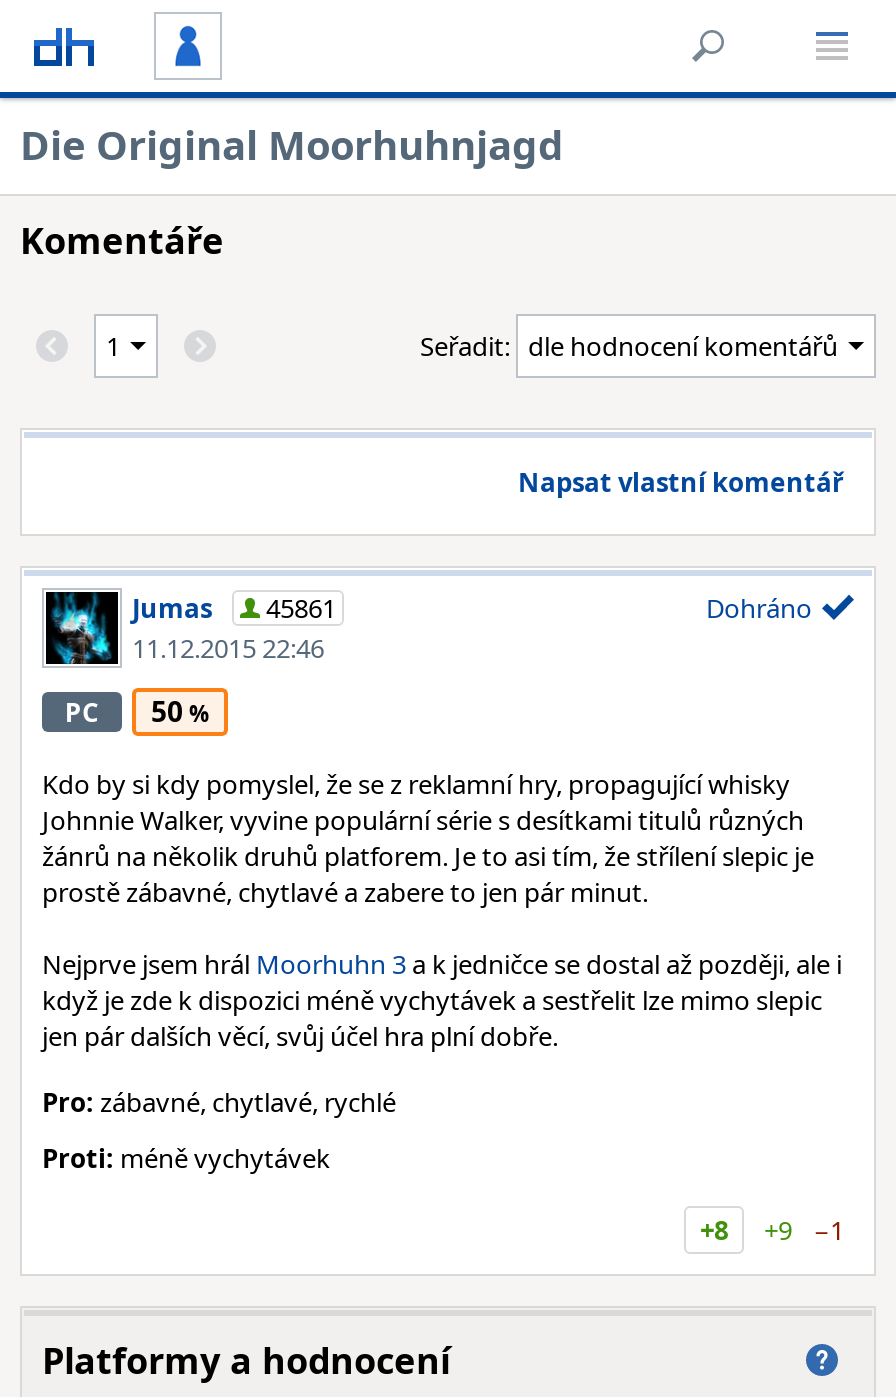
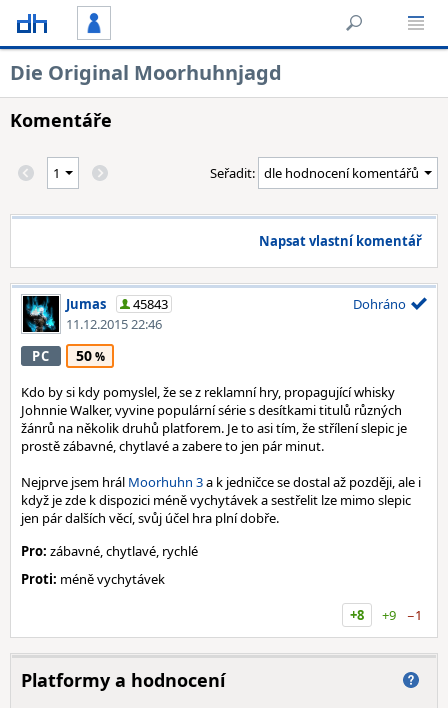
- Jumas 45861
+ Jumas 45843
